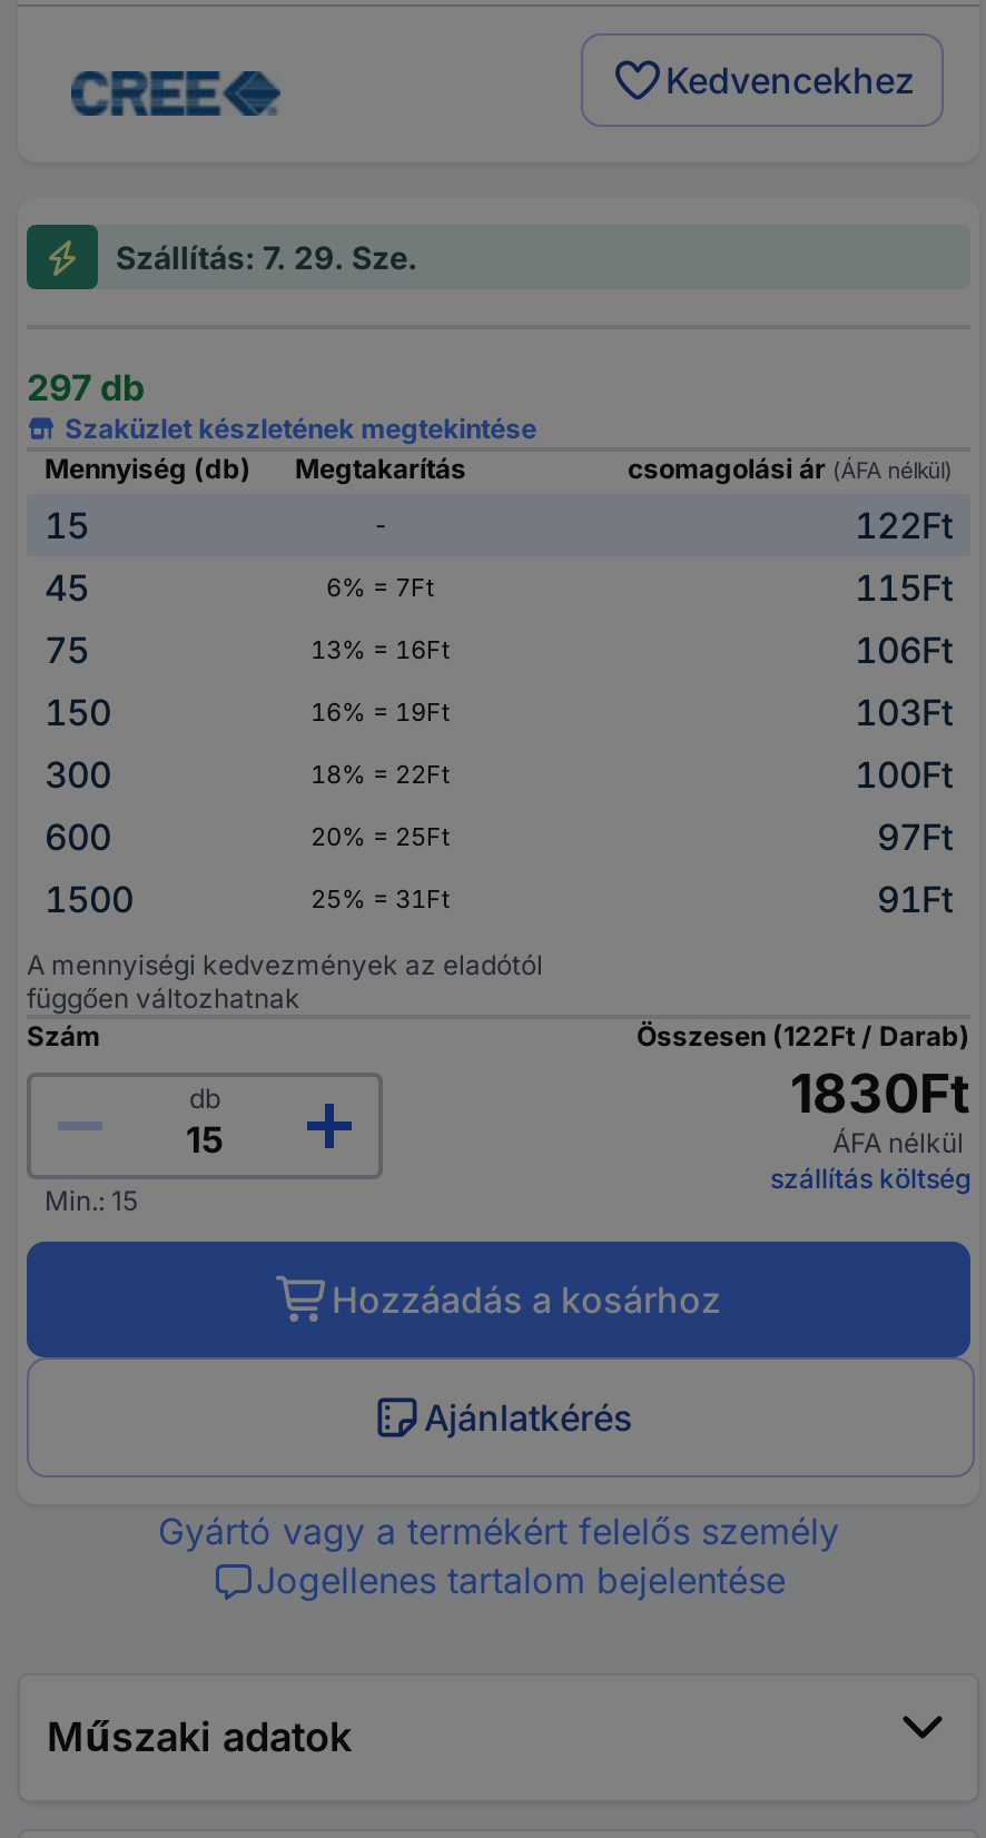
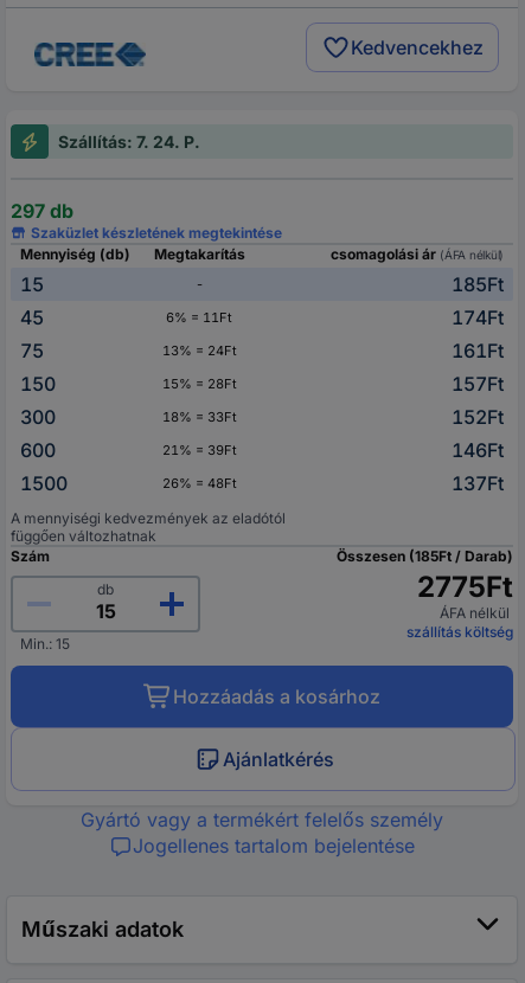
- Szállítás: 7. 29. Sze.
+ Szállítás: 7. 24. P.

- 122Ft
+ 185Ft

- 6% = 7Ft
- 115Ft
+ 6% = 11Ft
+ 174Ft

- 13% = 16Ft
- 106Ft
+ 13% = 24Ft
+ 161Ft

- 16% = 19Ft
- 103Ft
+ 15% = 28Ft
+ 157Ft

- 18% = 22Ft
- 100Ft
+ 18% = 33Ft
+ 152Ft

- 20% = 25Ft
- 97Ft
+ 21% = 39Ft
+ 146Ft

- 25% = 31Ft
- 91Ft
+ 26% = 48Ft
+ 137Ft

- Összesen (122Ft / Darab)
- 1830Ft
+ Összesen (185Ft / Darab)
+ 2775Ft
